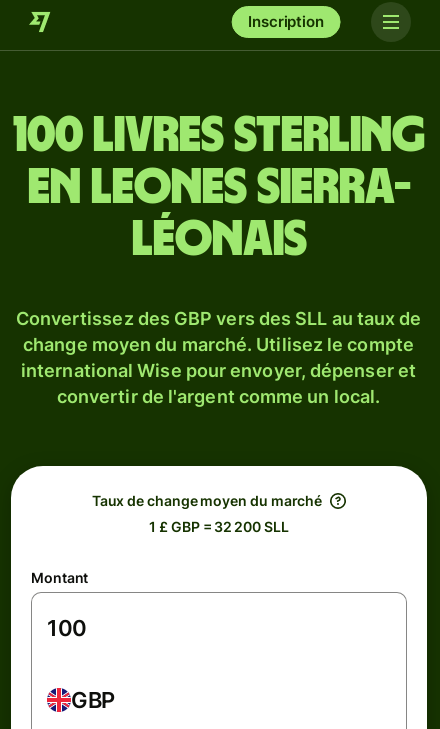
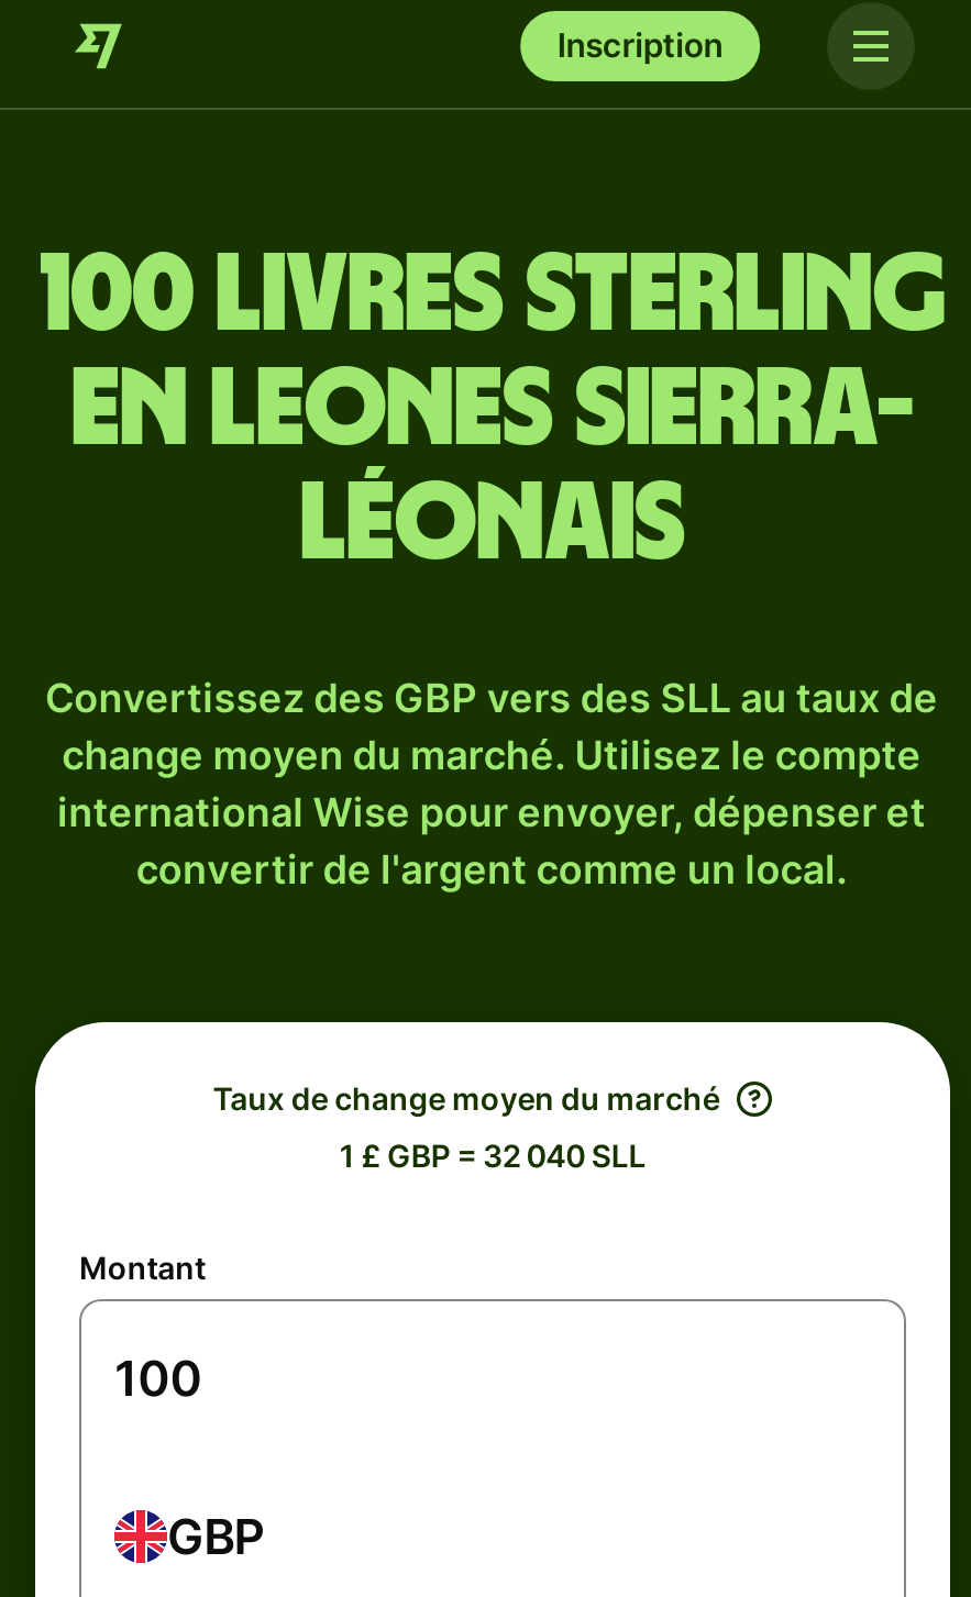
- 1 £ GBP = 32 200 SLL
+ 1 £ GBP = 32 040 SLL
